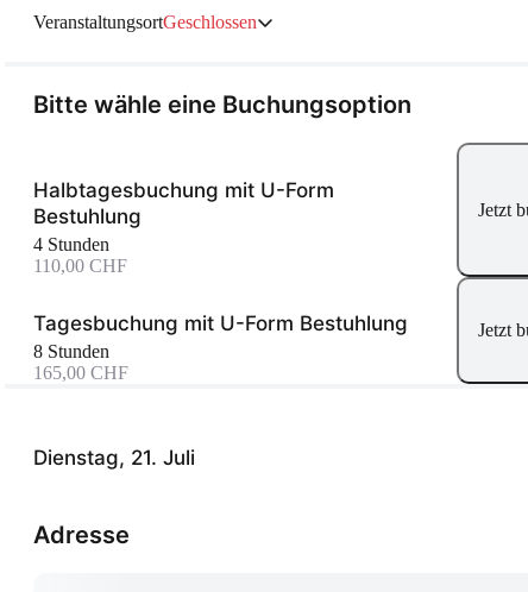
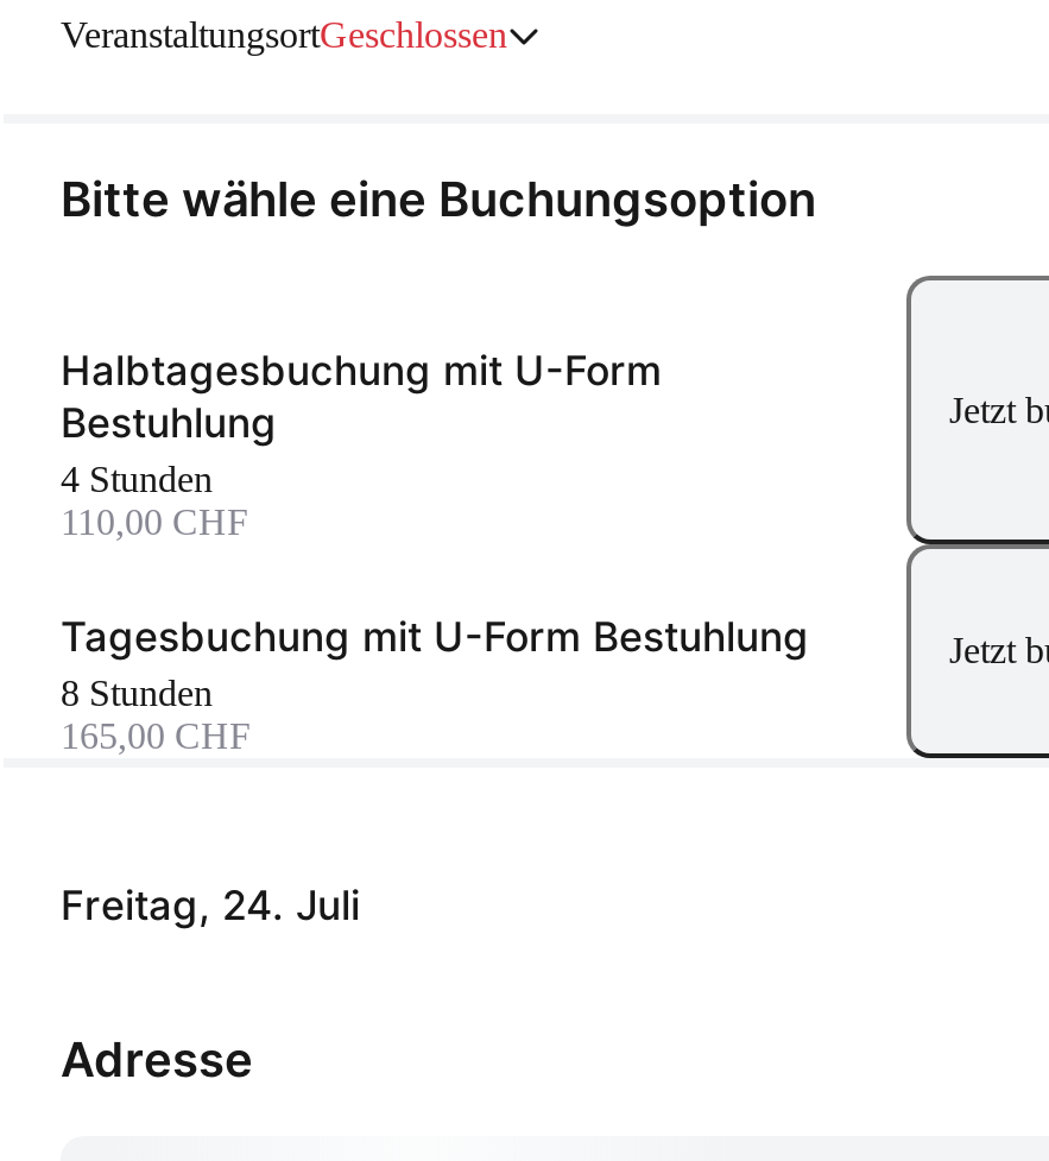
- Dienstag, 21. Juli
+ Freitag, 24. Juli
